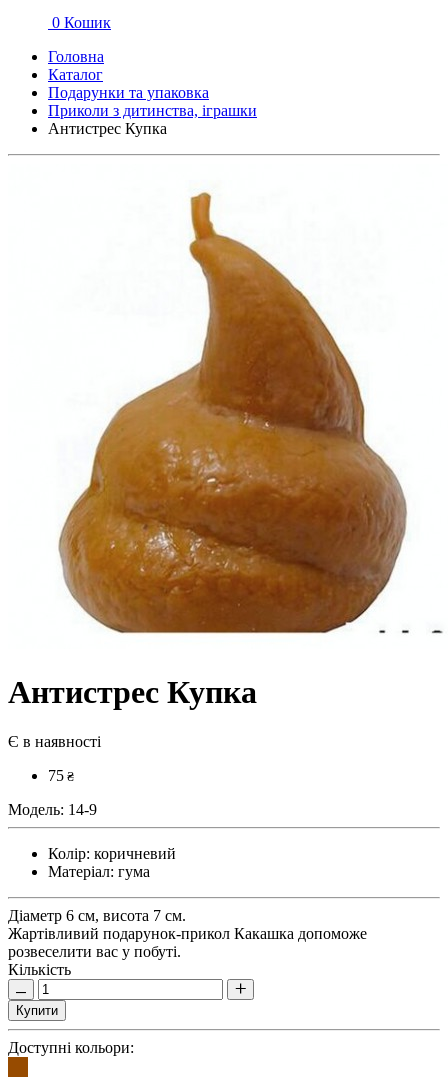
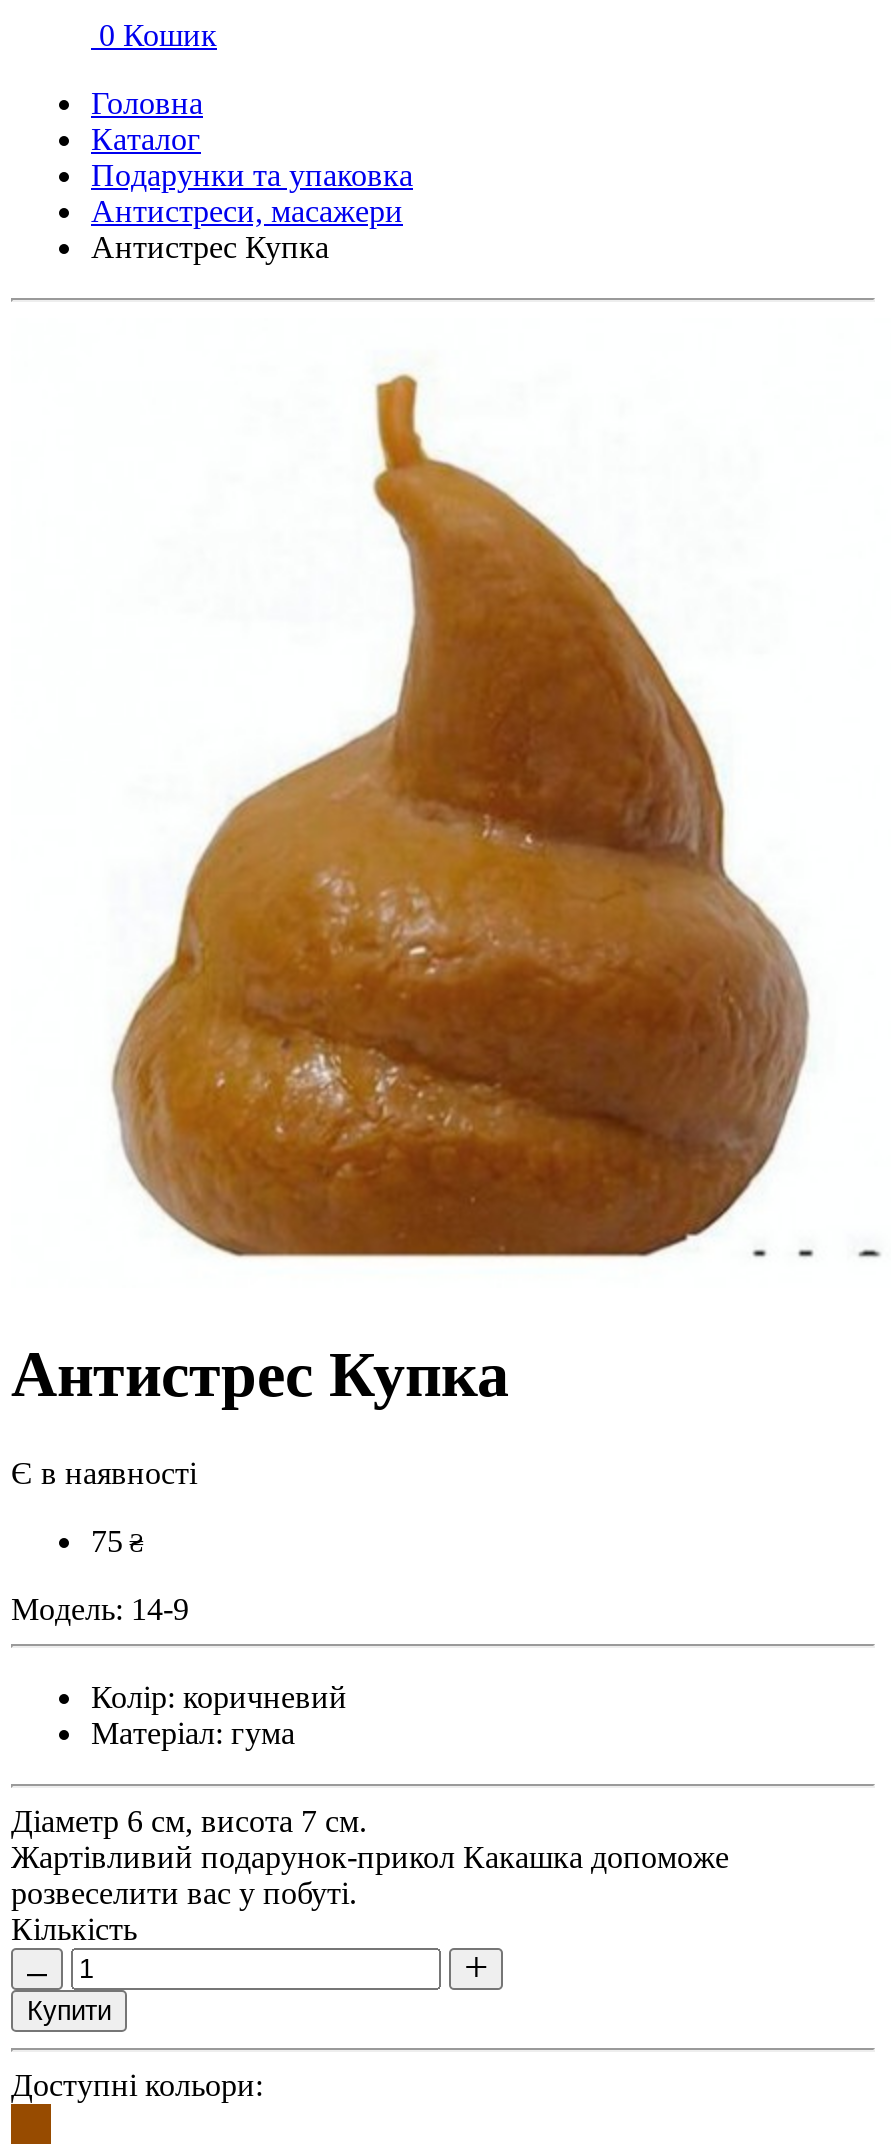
- Приколи з дитинства, іграшки
+ Антистреси, масажери
